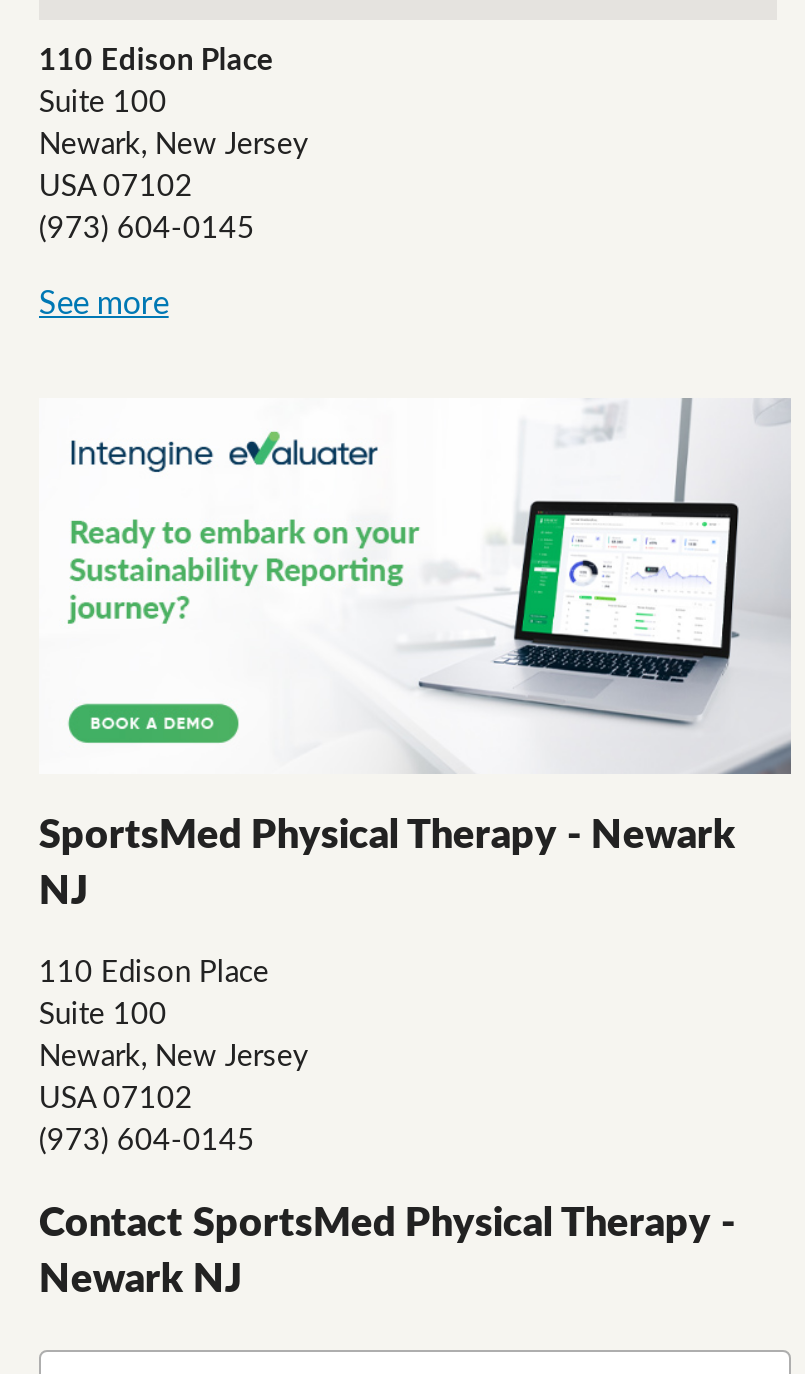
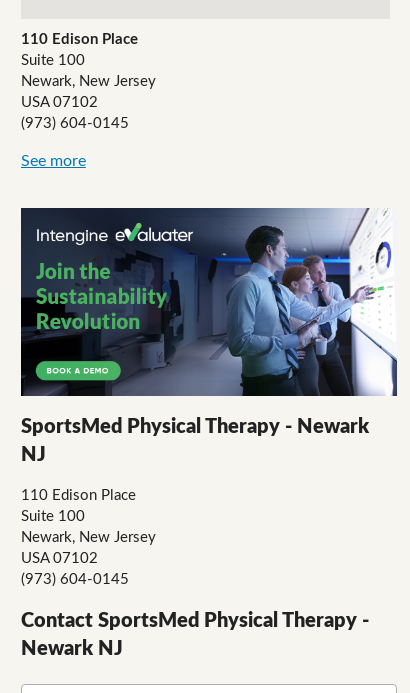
- [image]
+ [image]
